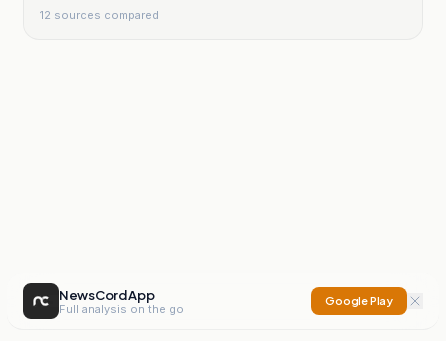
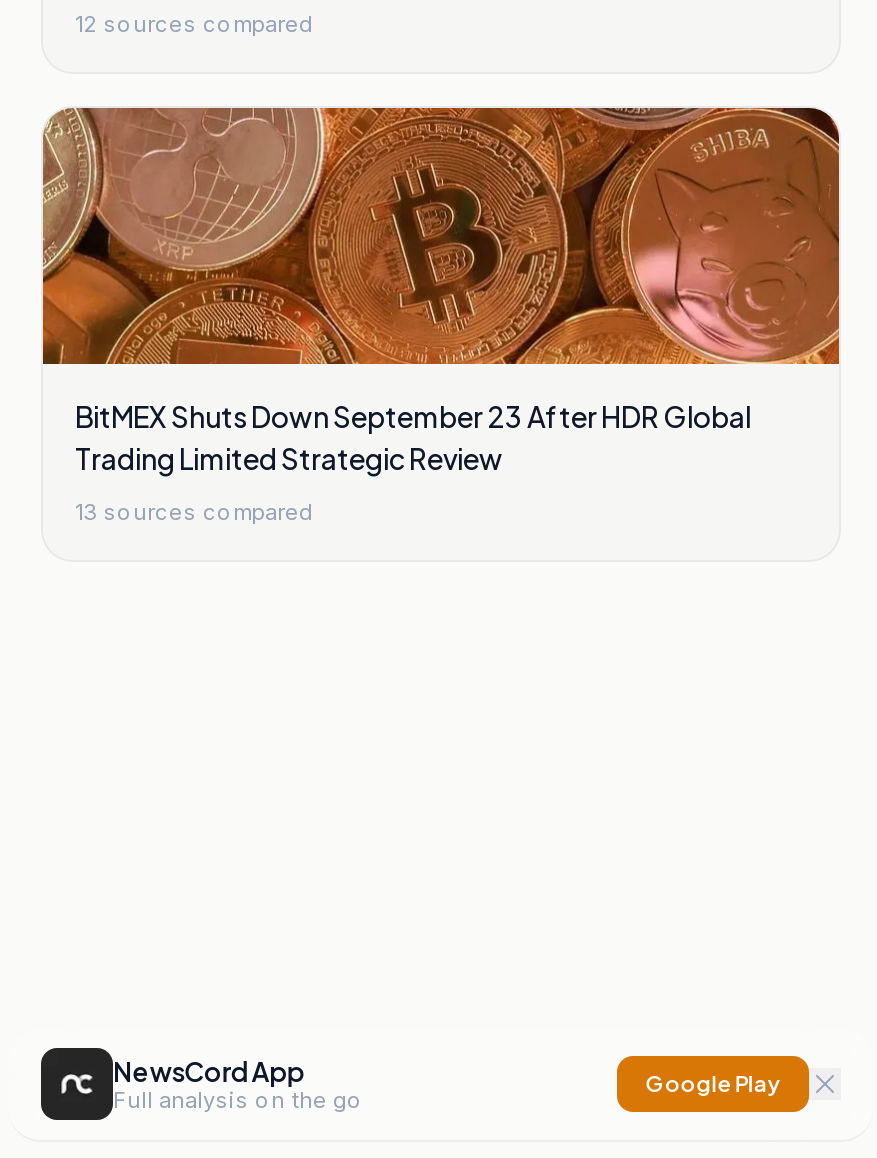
+ [image]
+ BitMEX Shuts Down September 23 After HDR Global
+ Trading Limited Strategic Review
+ 13 sources compared
